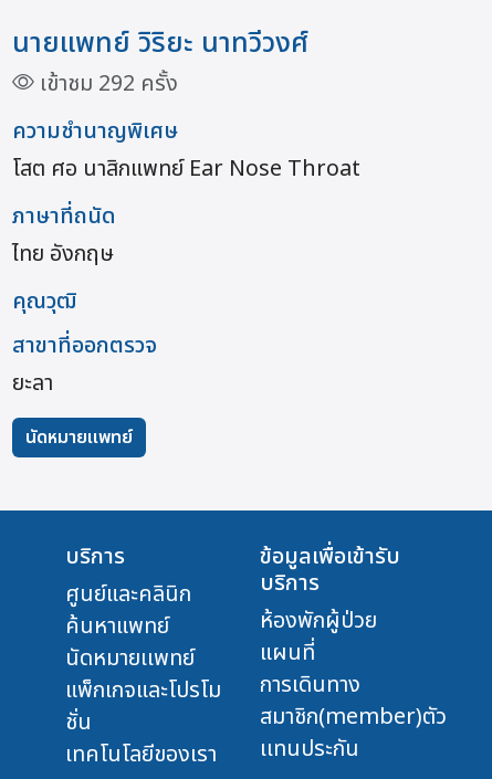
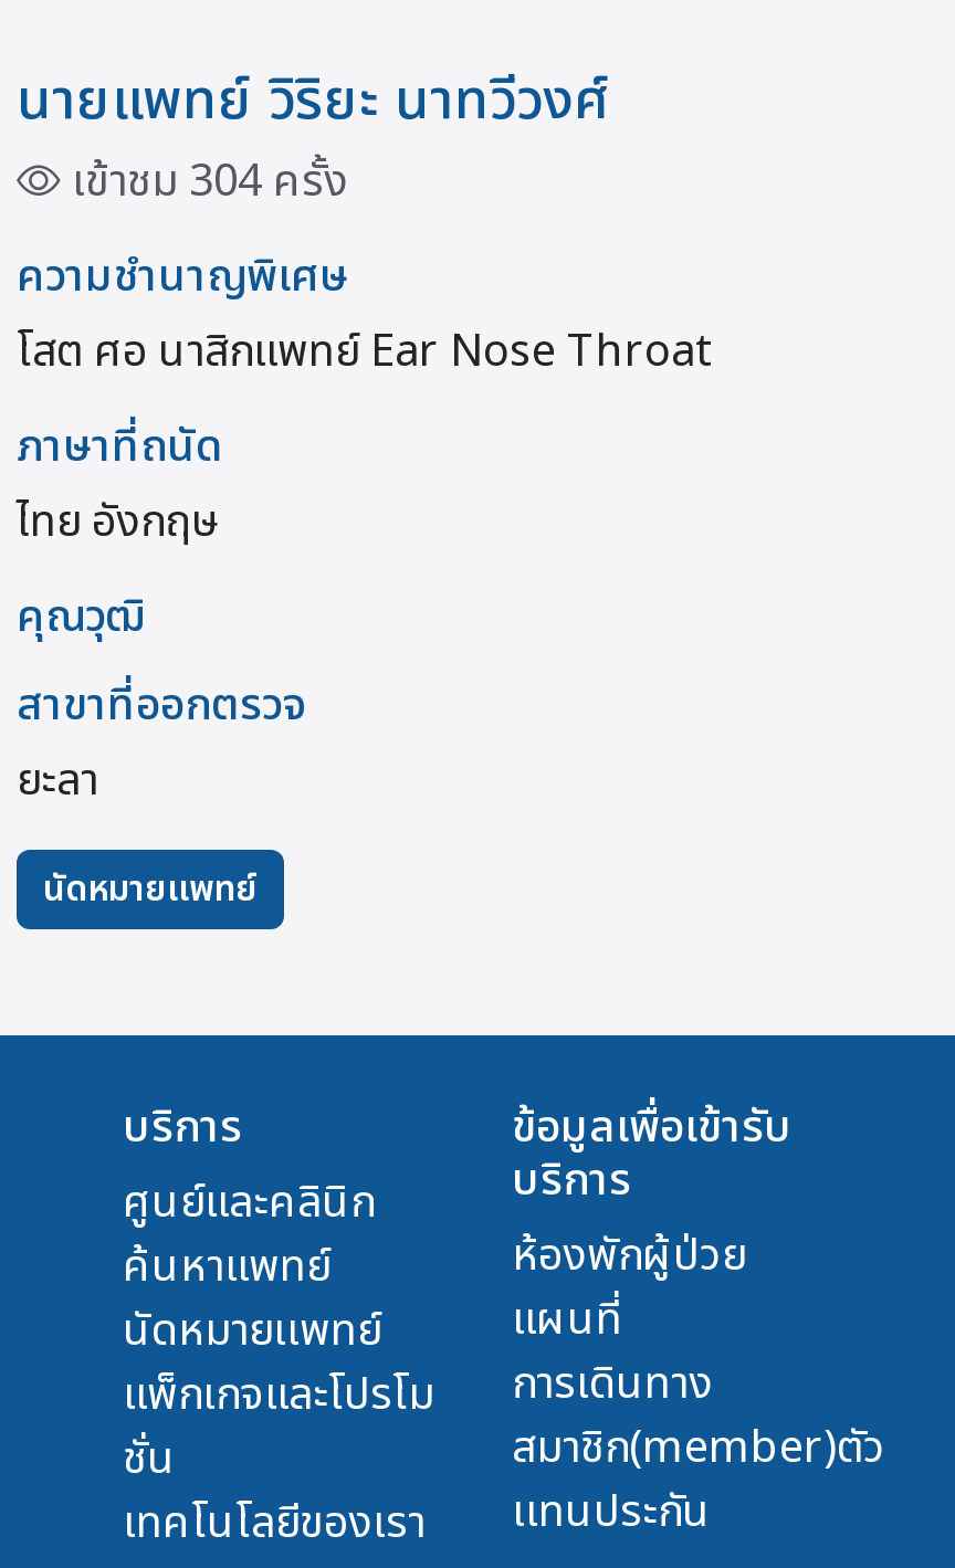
- เข้าชม 292 ครั้ง
+ เข้าชม 304 ครั้ง
